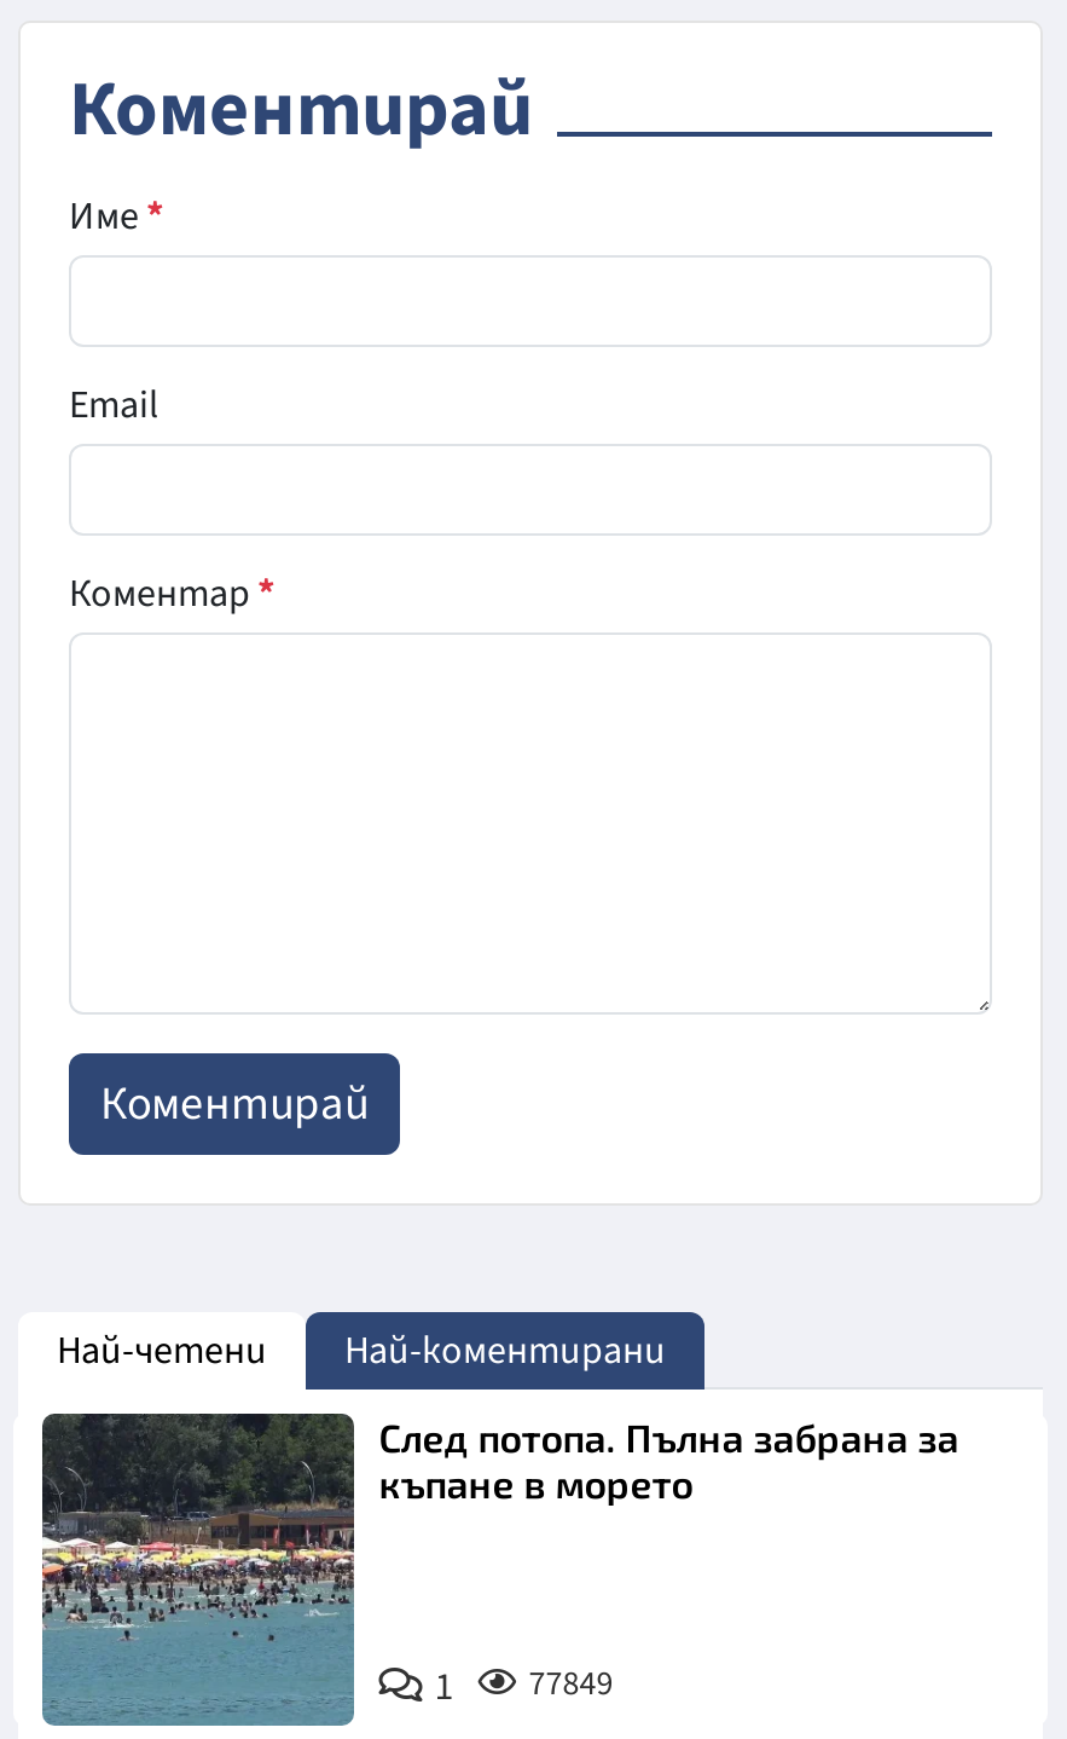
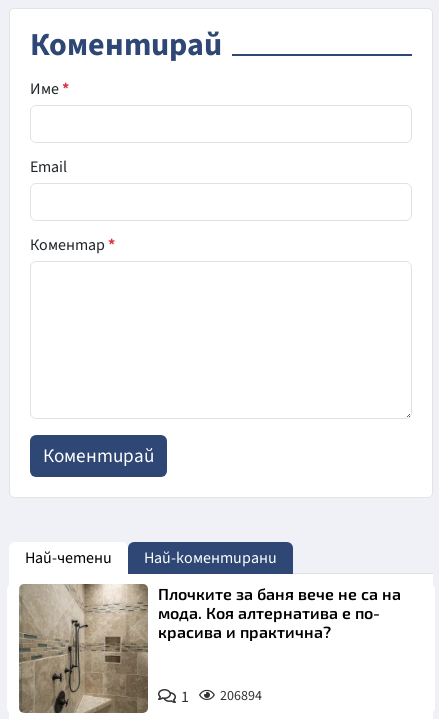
- [image]
- След потопа. Пълна забрана за
- къпане в морето
+ [image]
+ Плочките за баня вече не са на
+ мода. Коя алтернатива е по-
+ красива и практична?

- 1 77849
+ 1 206894
